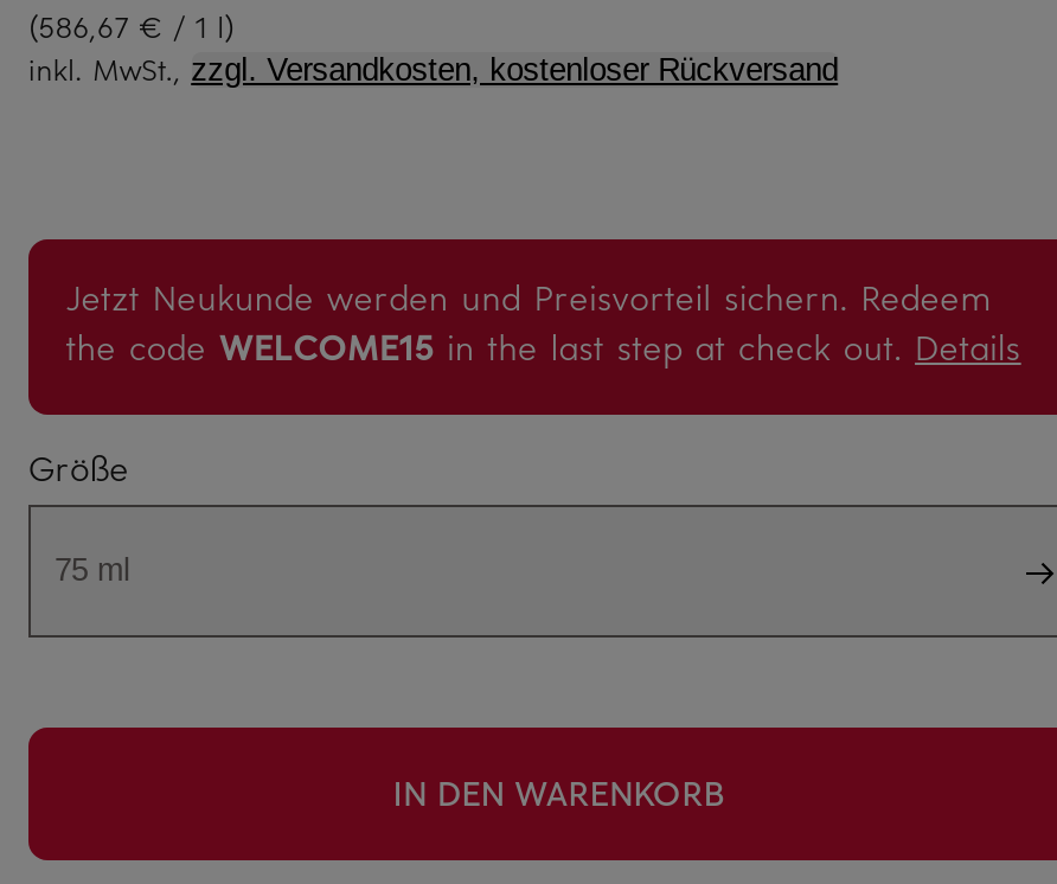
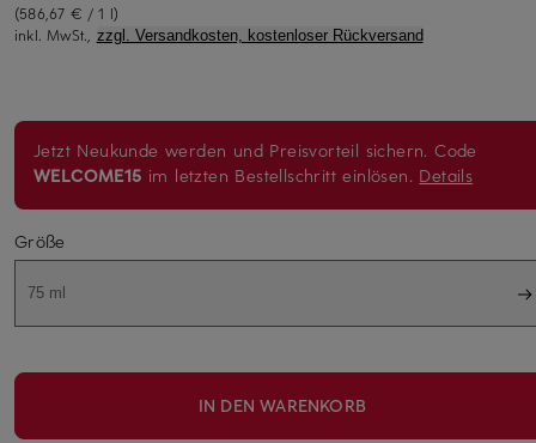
- Jetzt Neukunde werden und Preisvorteil sichern. Redeem
- the code WELCOME15 in the last step at check out. Details
+ Jetzt Neukunde werden und Preisvorteil sichern. Code
+ WELCOME15 im letzten Bestellschritt einlösen. Details
